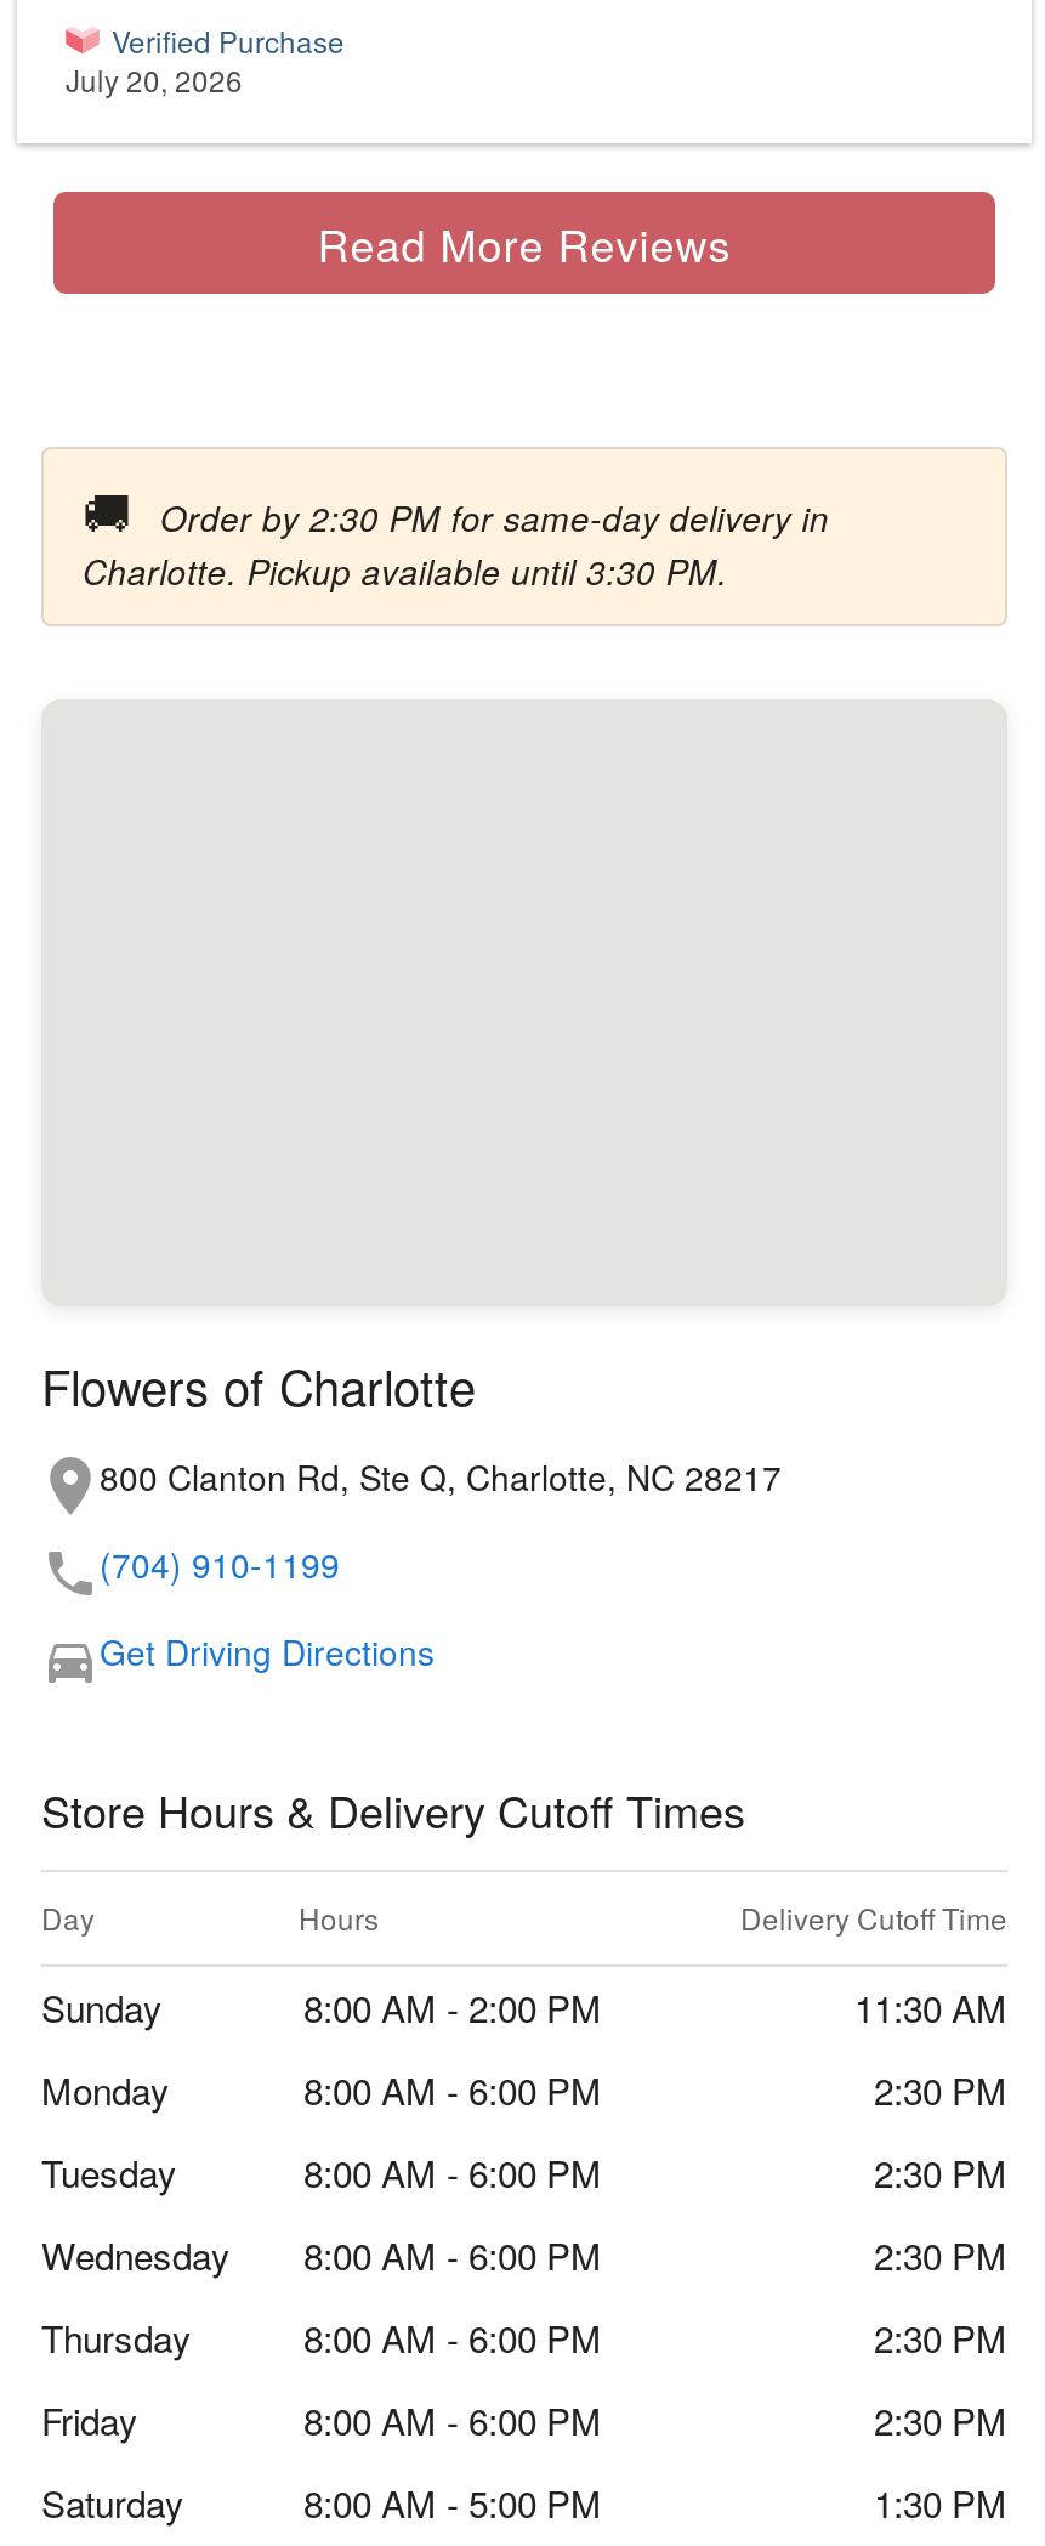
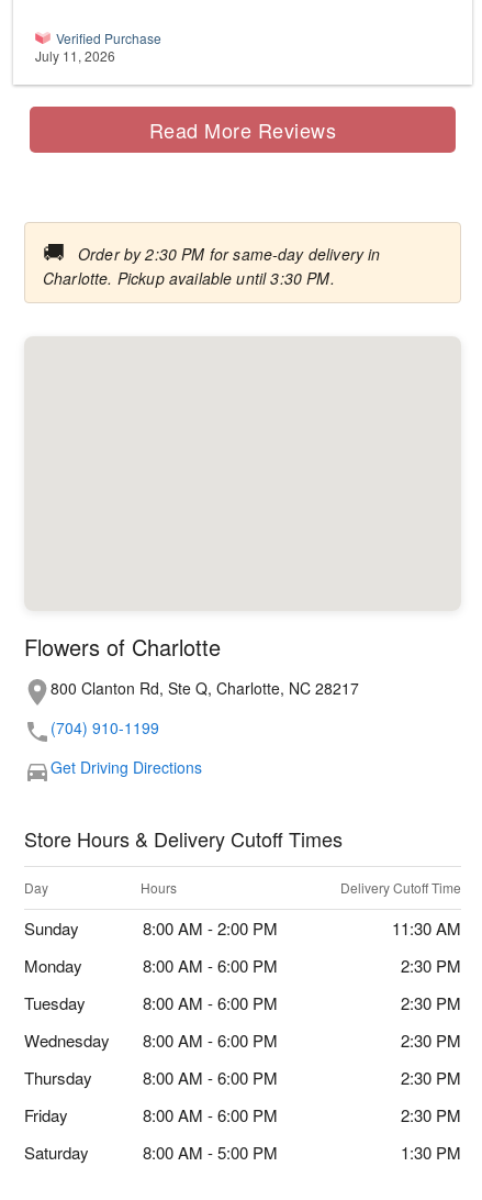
- July 20, 2026
+ July 11, 2026
